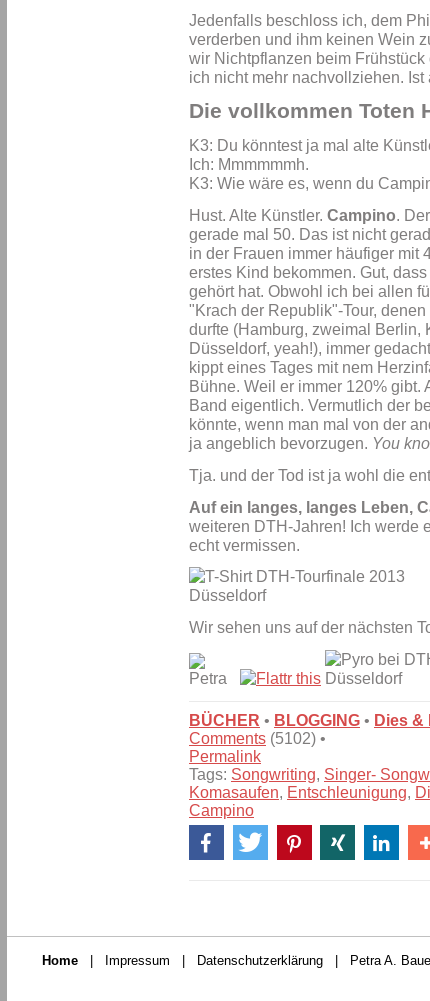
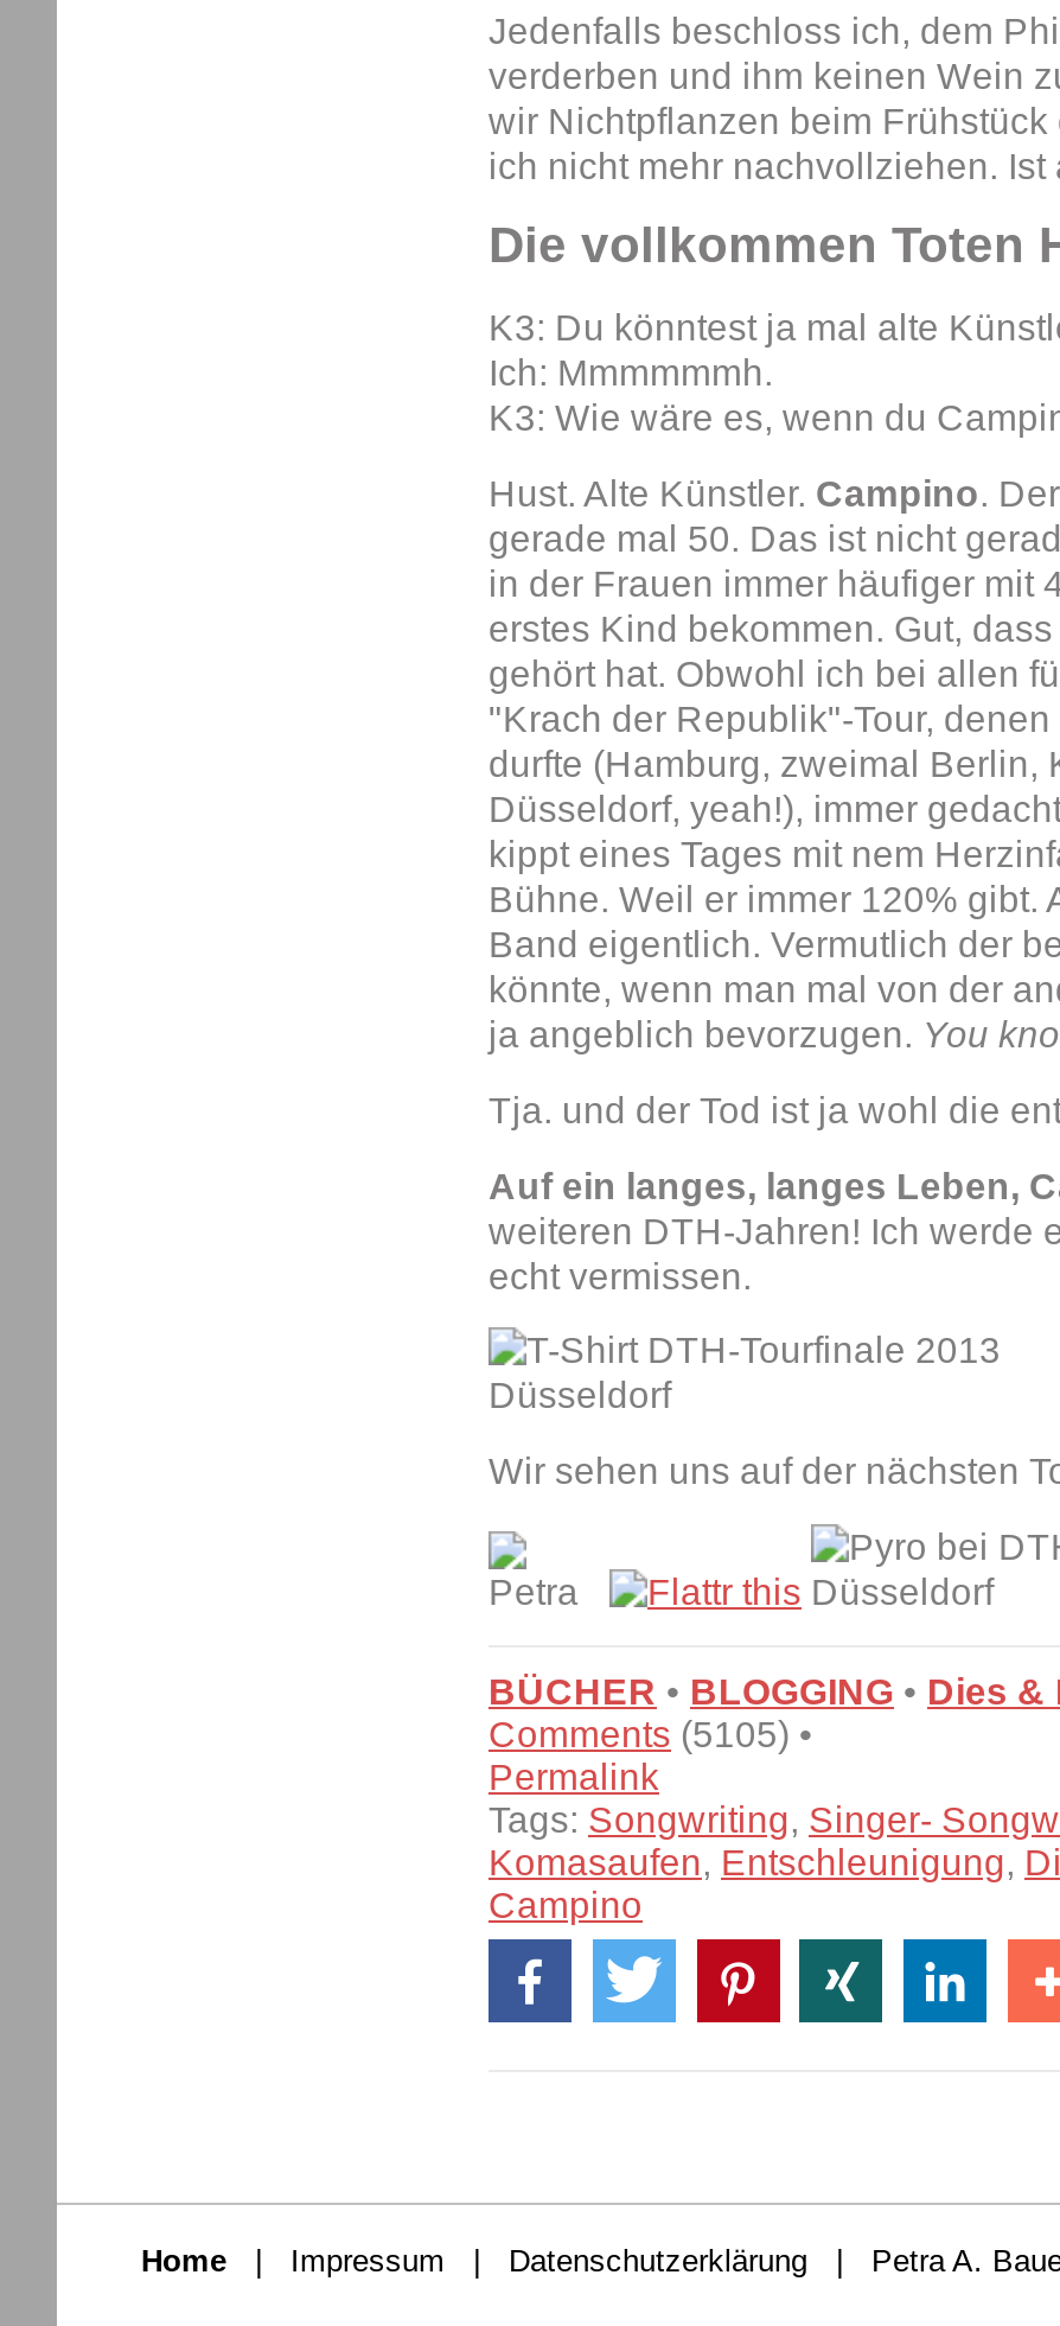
- Comments (5102) •
+ Comments (5105) •
